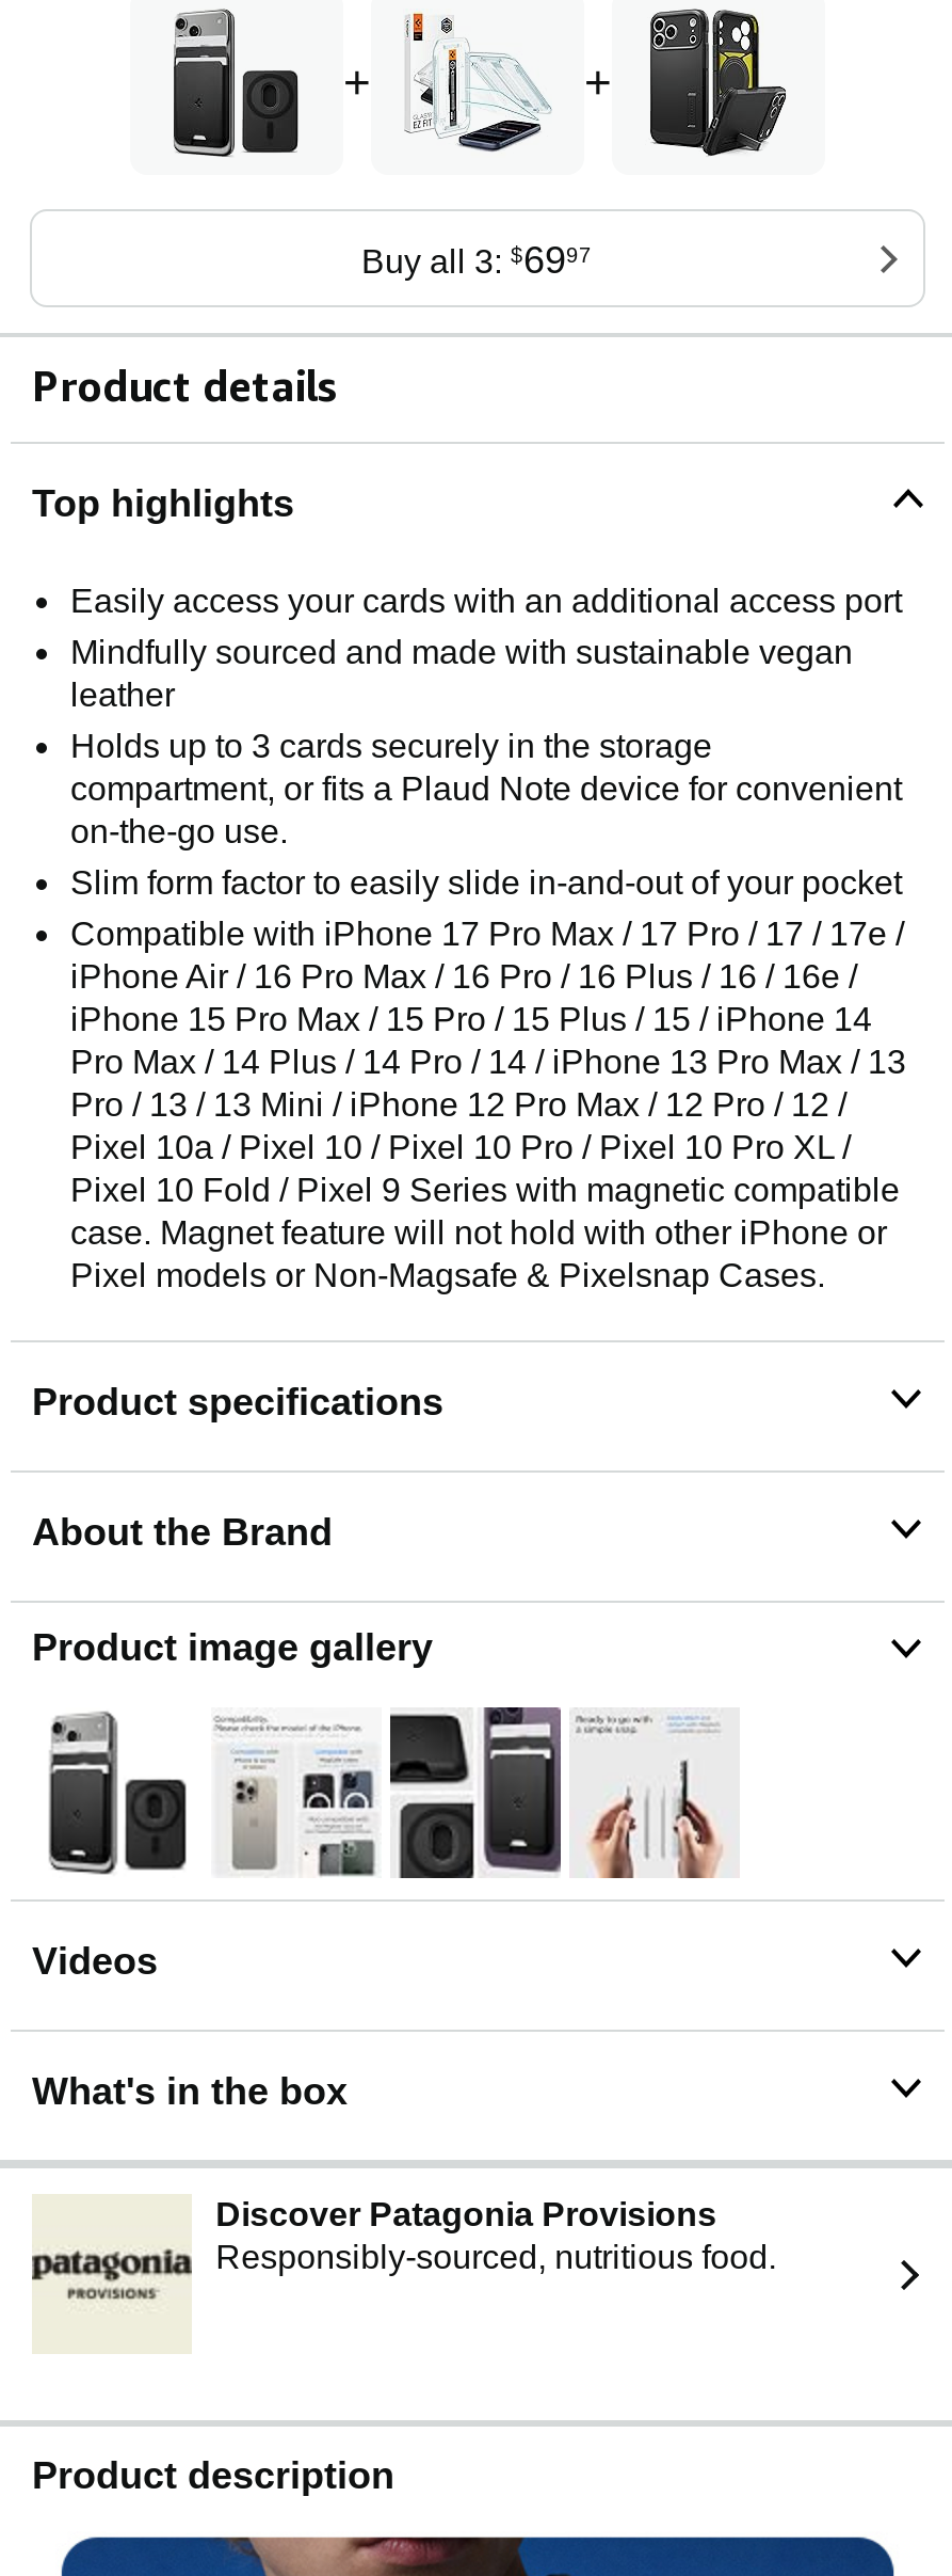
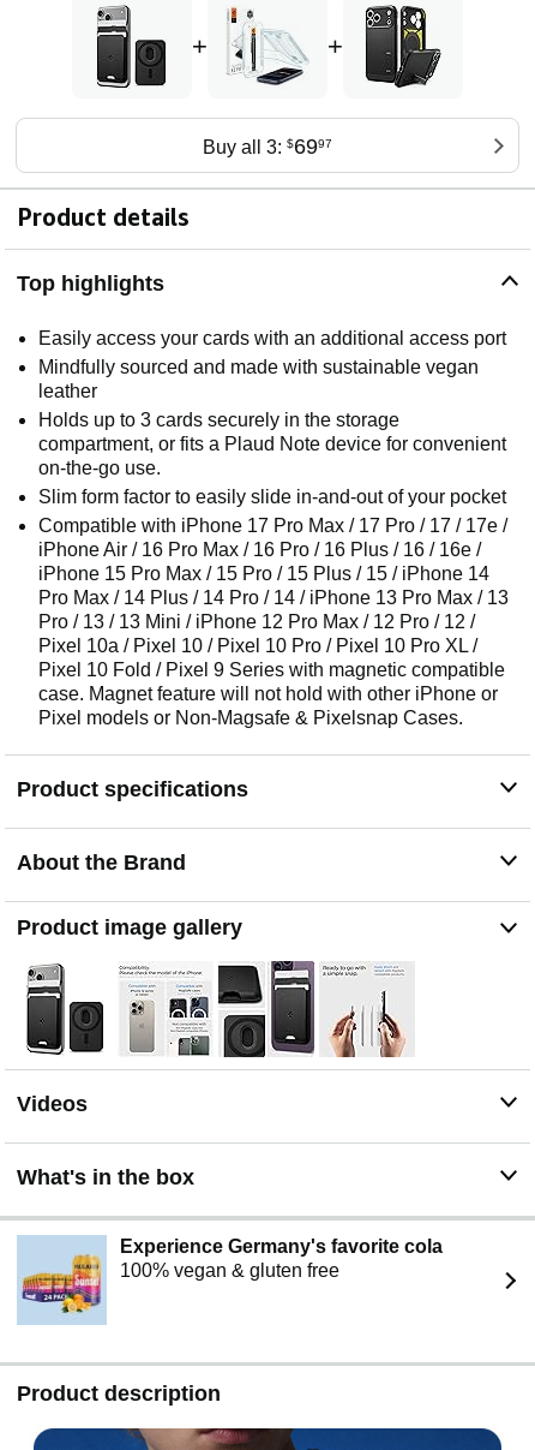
- [image]
- Discover Patagonia Provisions
- Responsibly-sourced, nutritious food.
+ [image]
+ Experience Germany's favorite cola
+ 100% vegan & gluten free
